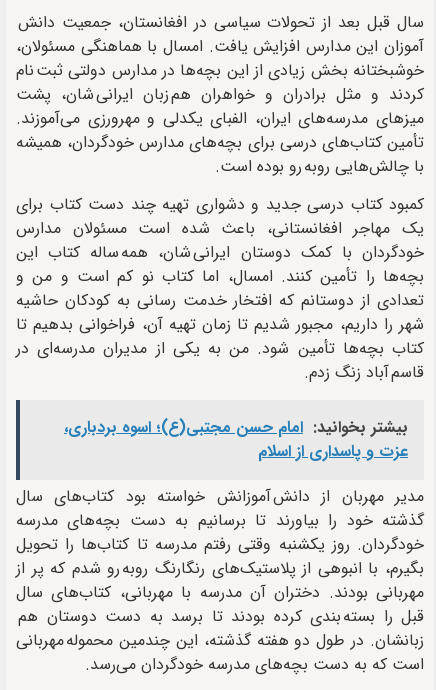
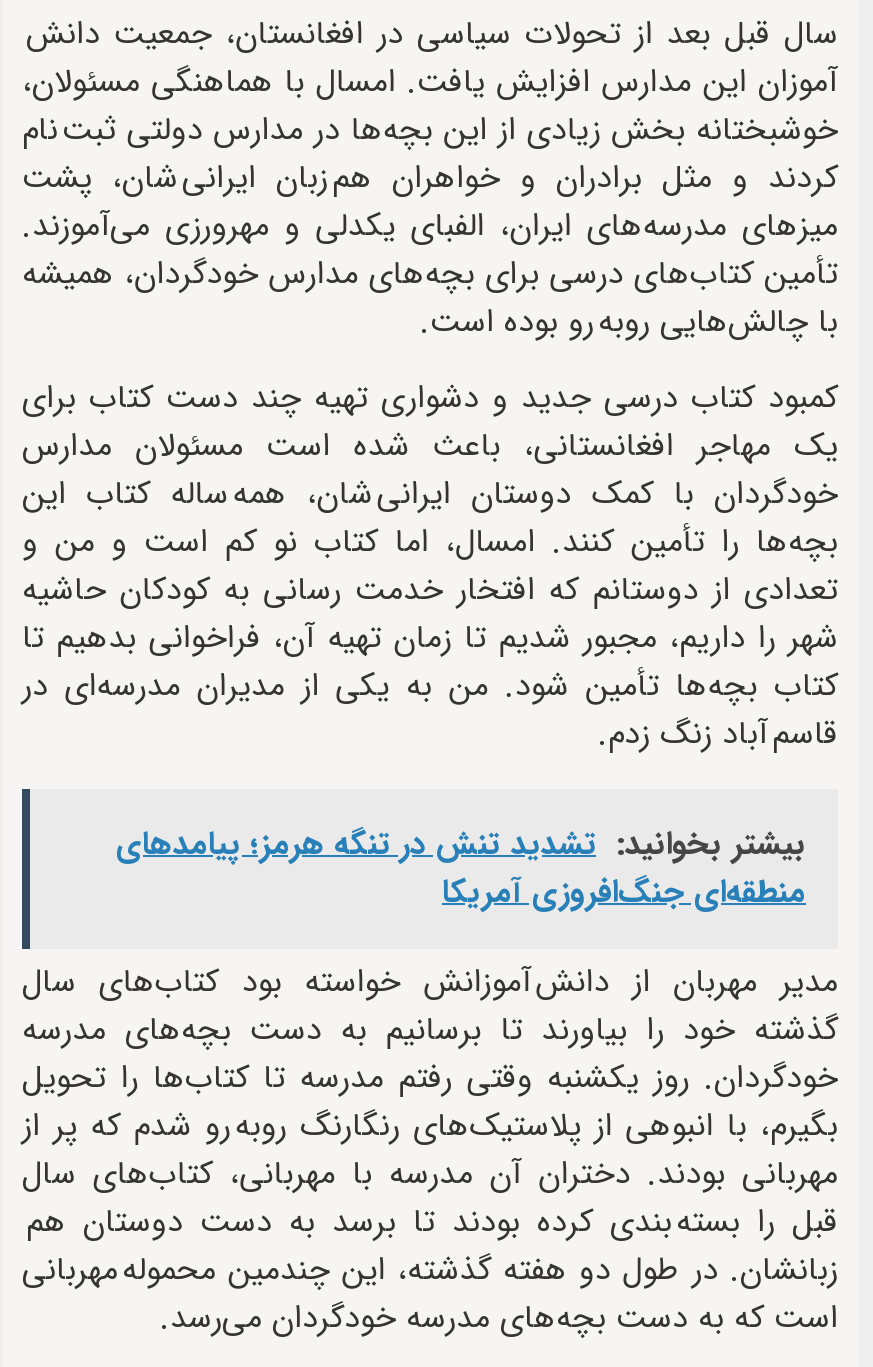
- بیشتر بخوانید: امام حسن مجتبی(ع)؛ اسوه بردباری،
- عزت و پاسداری از اسلام
+ بیشتر بخوانید: تشدید تنش در تنگه هرمز؛ پیامدهای
+ منطقه‌ای جنگ‌افروزی آمریکا
